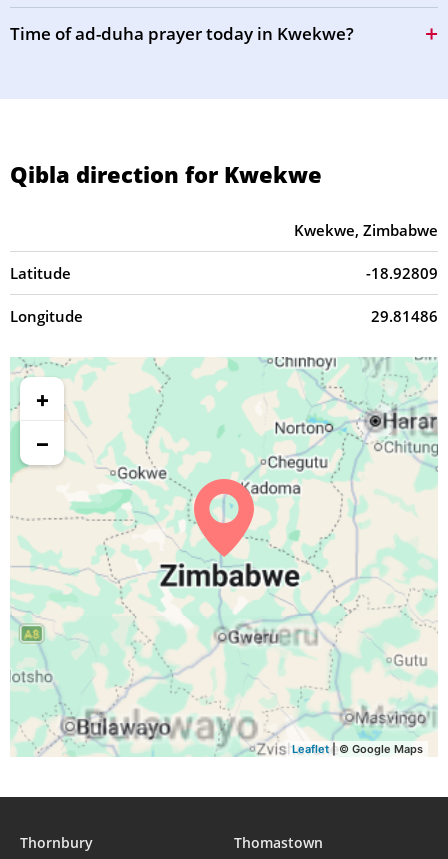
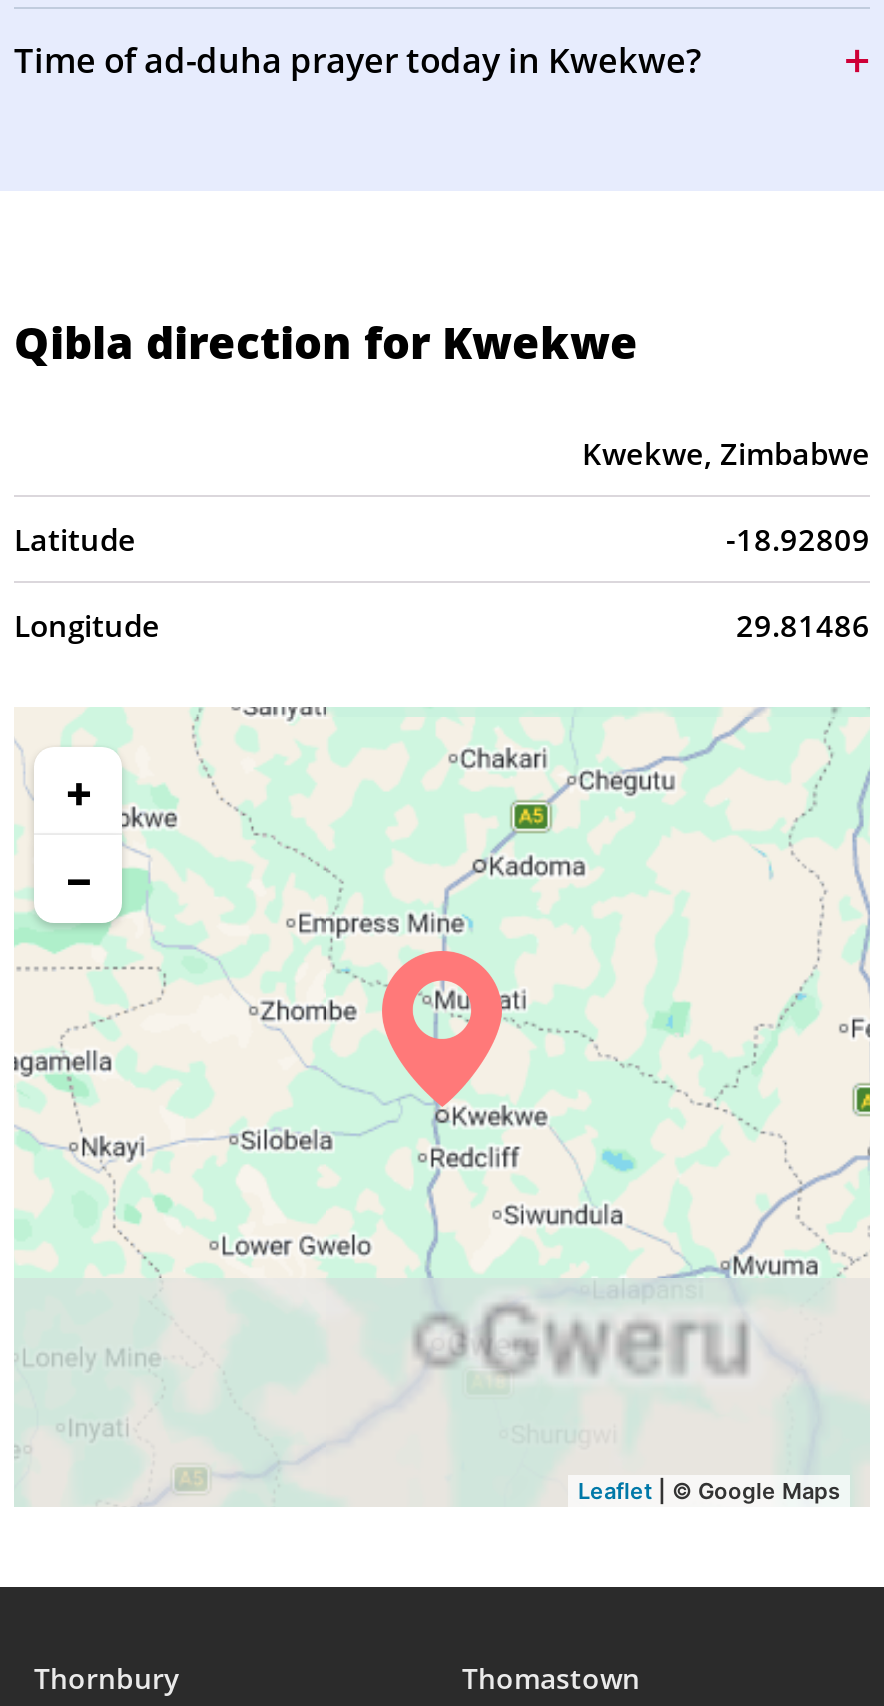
- [image]
+ [image]
